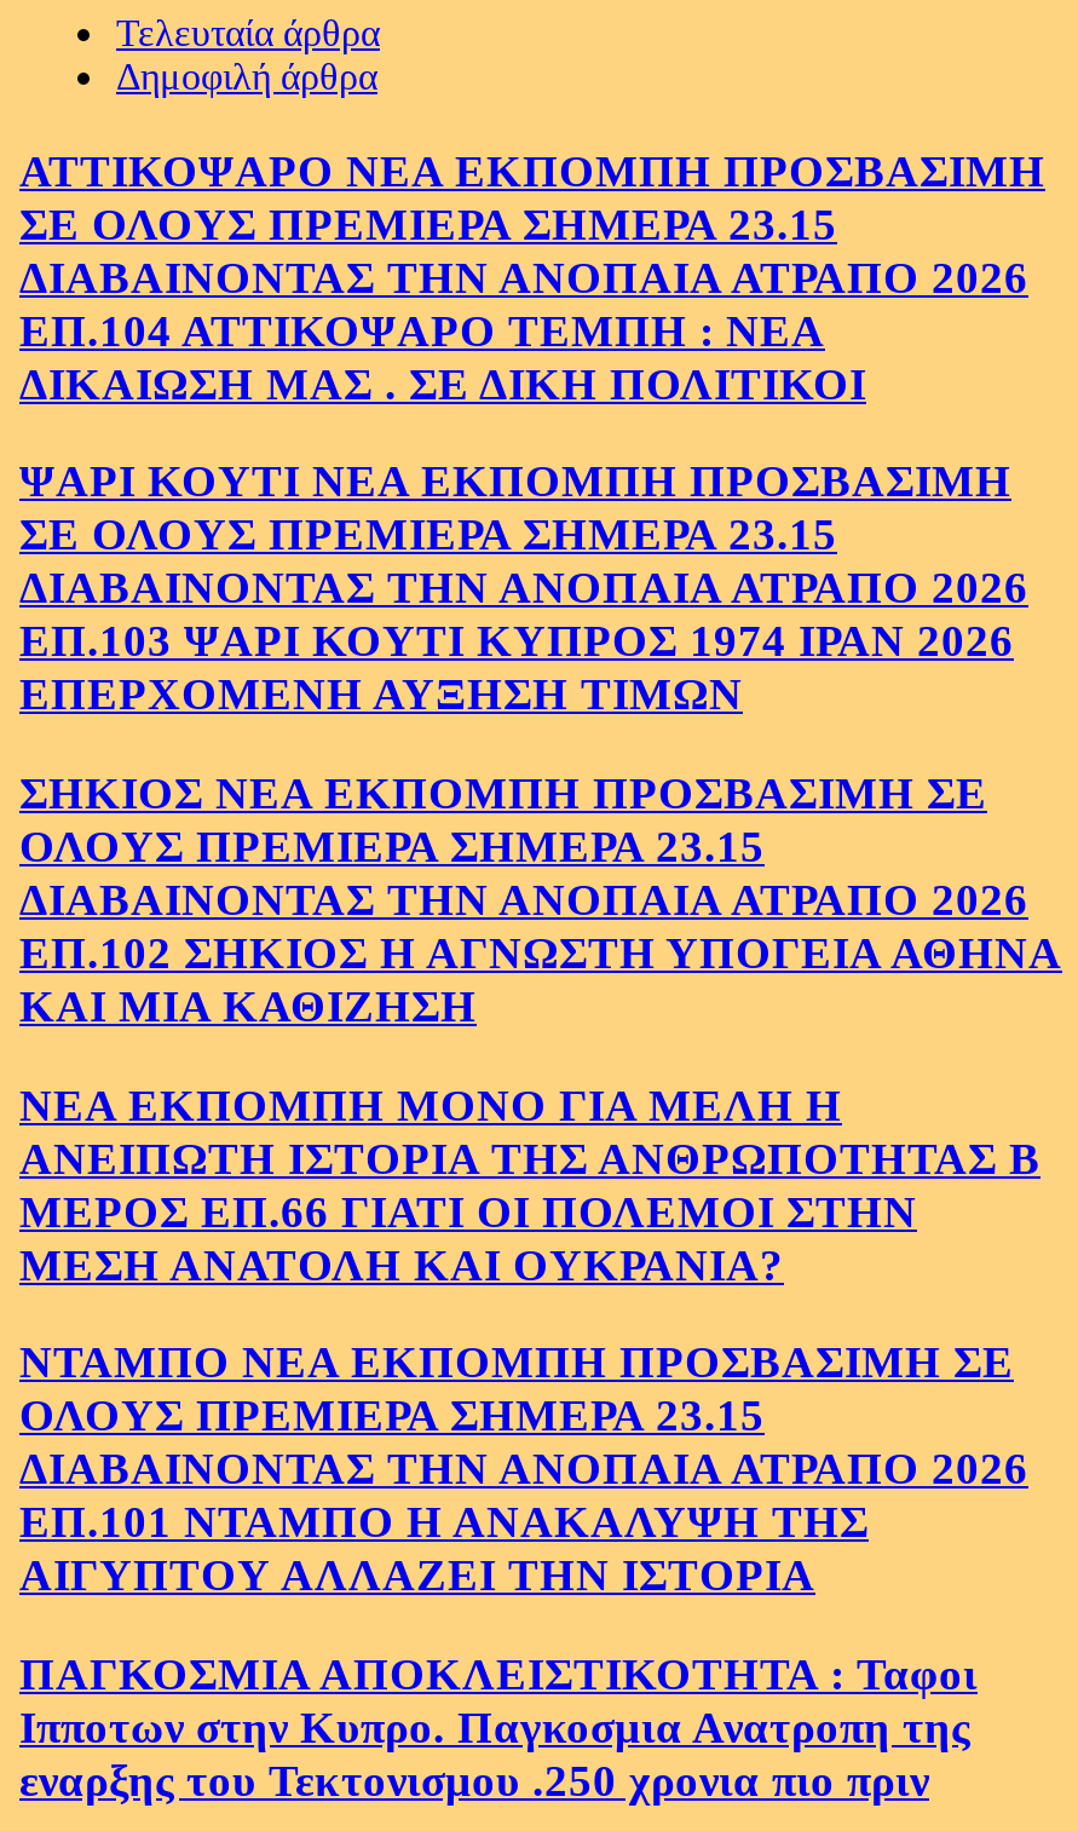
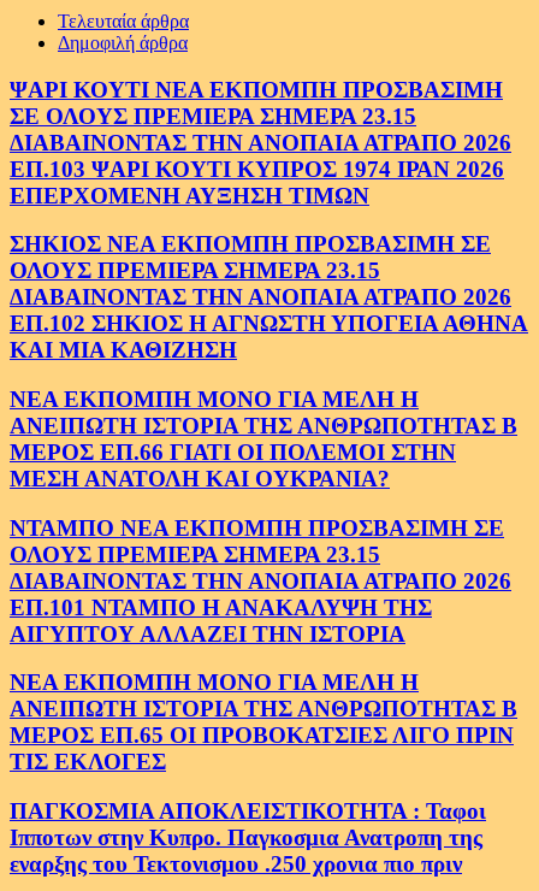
- ΑΤΤΙΚΟΨΑΡΟ ΝΕΑ ΕΚΠΟΜΠΗ ΠΡΟΣΒΑΣΙΜΗ
- ΣΕ ΟΛΟΥΣ ΠΡΕΜΙΕΡΑ ΣΗΜΕΡΑ 23.15
- ΔΙΑΒΑΙΝΟΝΤΑΣ ΤΗΝ ΑΝΟΠΑΙΑ ΑΤΡΑΠΟ 2026
- ΕΠ.104 ΑΤΤΙΚΟΨΑΡΟ ΤΕΜΠΗ : ΝΕΑ
- ΔΙΚΑΙΩΣΗ ΜΑΣ . ΣΕ ΔΙΚΗ ΠΟΛΙΤΙΚΟΙ

moved up: ΨΑΡΙ ΚΟΥΤΙ ΝΕΑ ΕΚΠΟΜΠΗ ΠΡΟΣΒΑΣΙΜΗ | ΣΕ ΟΛΟΥΣ ΠΡΕΜΙΕΡΑ ΣΗΜΕΡΑ 23.15 | ΔΙΑΒΑΙΝΟΝΤΑΣ ΤΗΝ ΑΝΟΠΑΙΑ ΑΤΡΑΠΟ 2026 | ... | ΕΠ.101 ΝΤΑΜΠΟ Η ΑΝΑΚΑΛΥΨΗ ΤΗΣ | ΑΙΓΥΠΤΟΥ ΑΛΛΑΖΕΙ ΤΗΝ ΙΣΤΟΡΙΑ

+ ΝΕΑ ΕΚΠΟΜΠΗ ΜΟΝΟ ΓΙΑ ΜΕΛΗ Η
+ ΑΝΕΙΠΩΤΗ ΙΣΤΟΡΙΑ ΤΗΣ ΑΝΘΡΩΠΟΤΗΤΑΣ Β
+ ΜΕΡΟΣ ΕΠ.65 ΟΙ ΠΡΟΒΟΚΑΤΣΙΕΣ ΛΙΓΟ ΠΡΙΝ
+ ΤΙΣ ΕΚΛΟΓΕΣ
